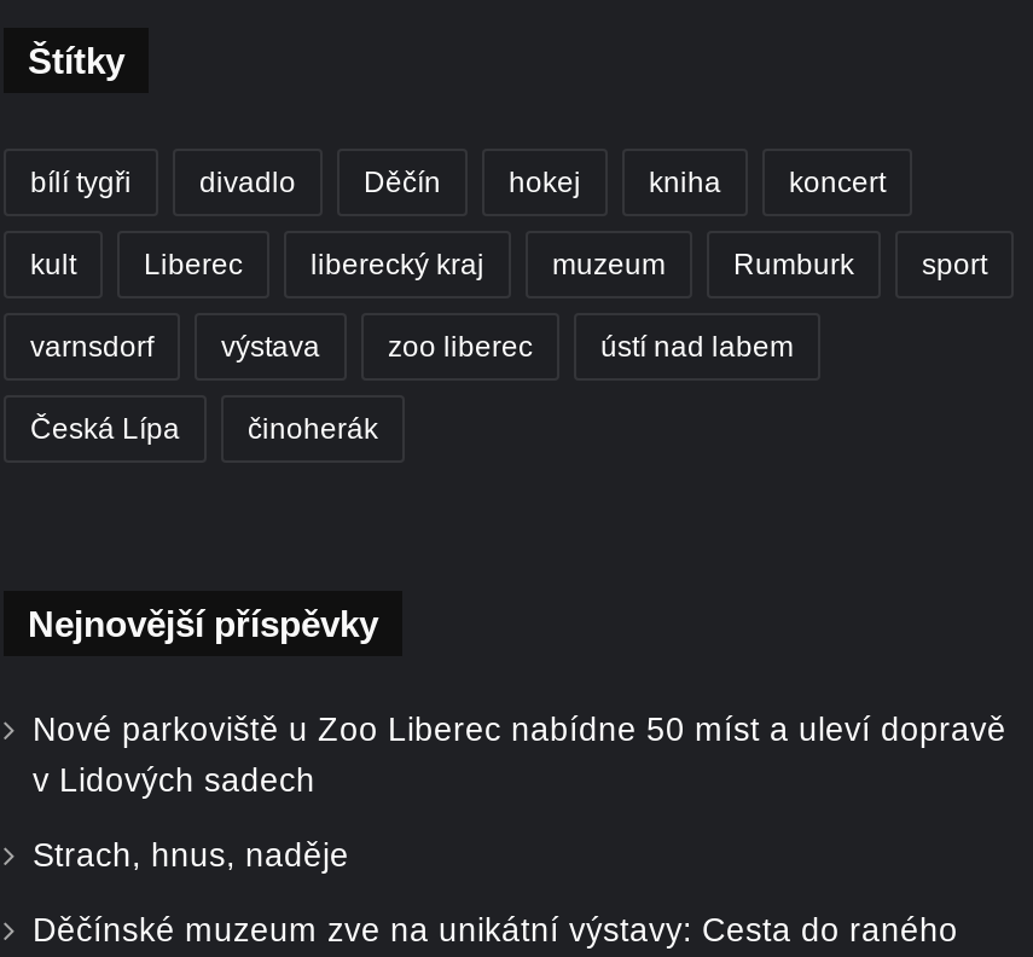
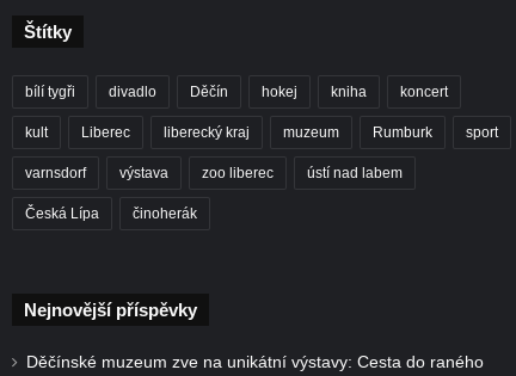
- Nové parkoviště u Zoo Liberec nabídne 50 míst a uleví dopravě
- v Lidových sadech
- Strach, hnus, naděje
